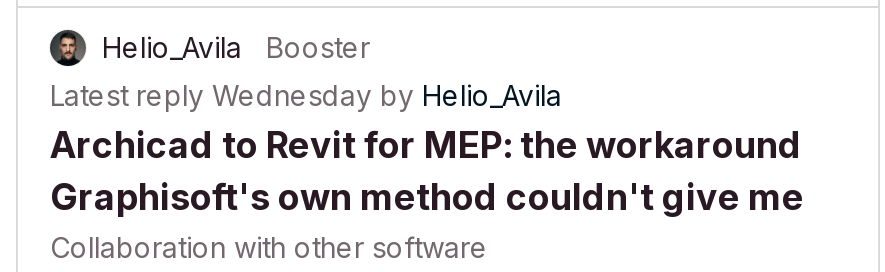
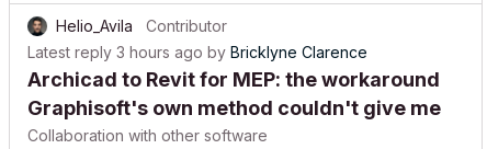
- Booster
- Latest reply Wednesday by Helio_Avila
+ Contributor
+ Latest reply 3 hours ago by Bricklyne Clarence
